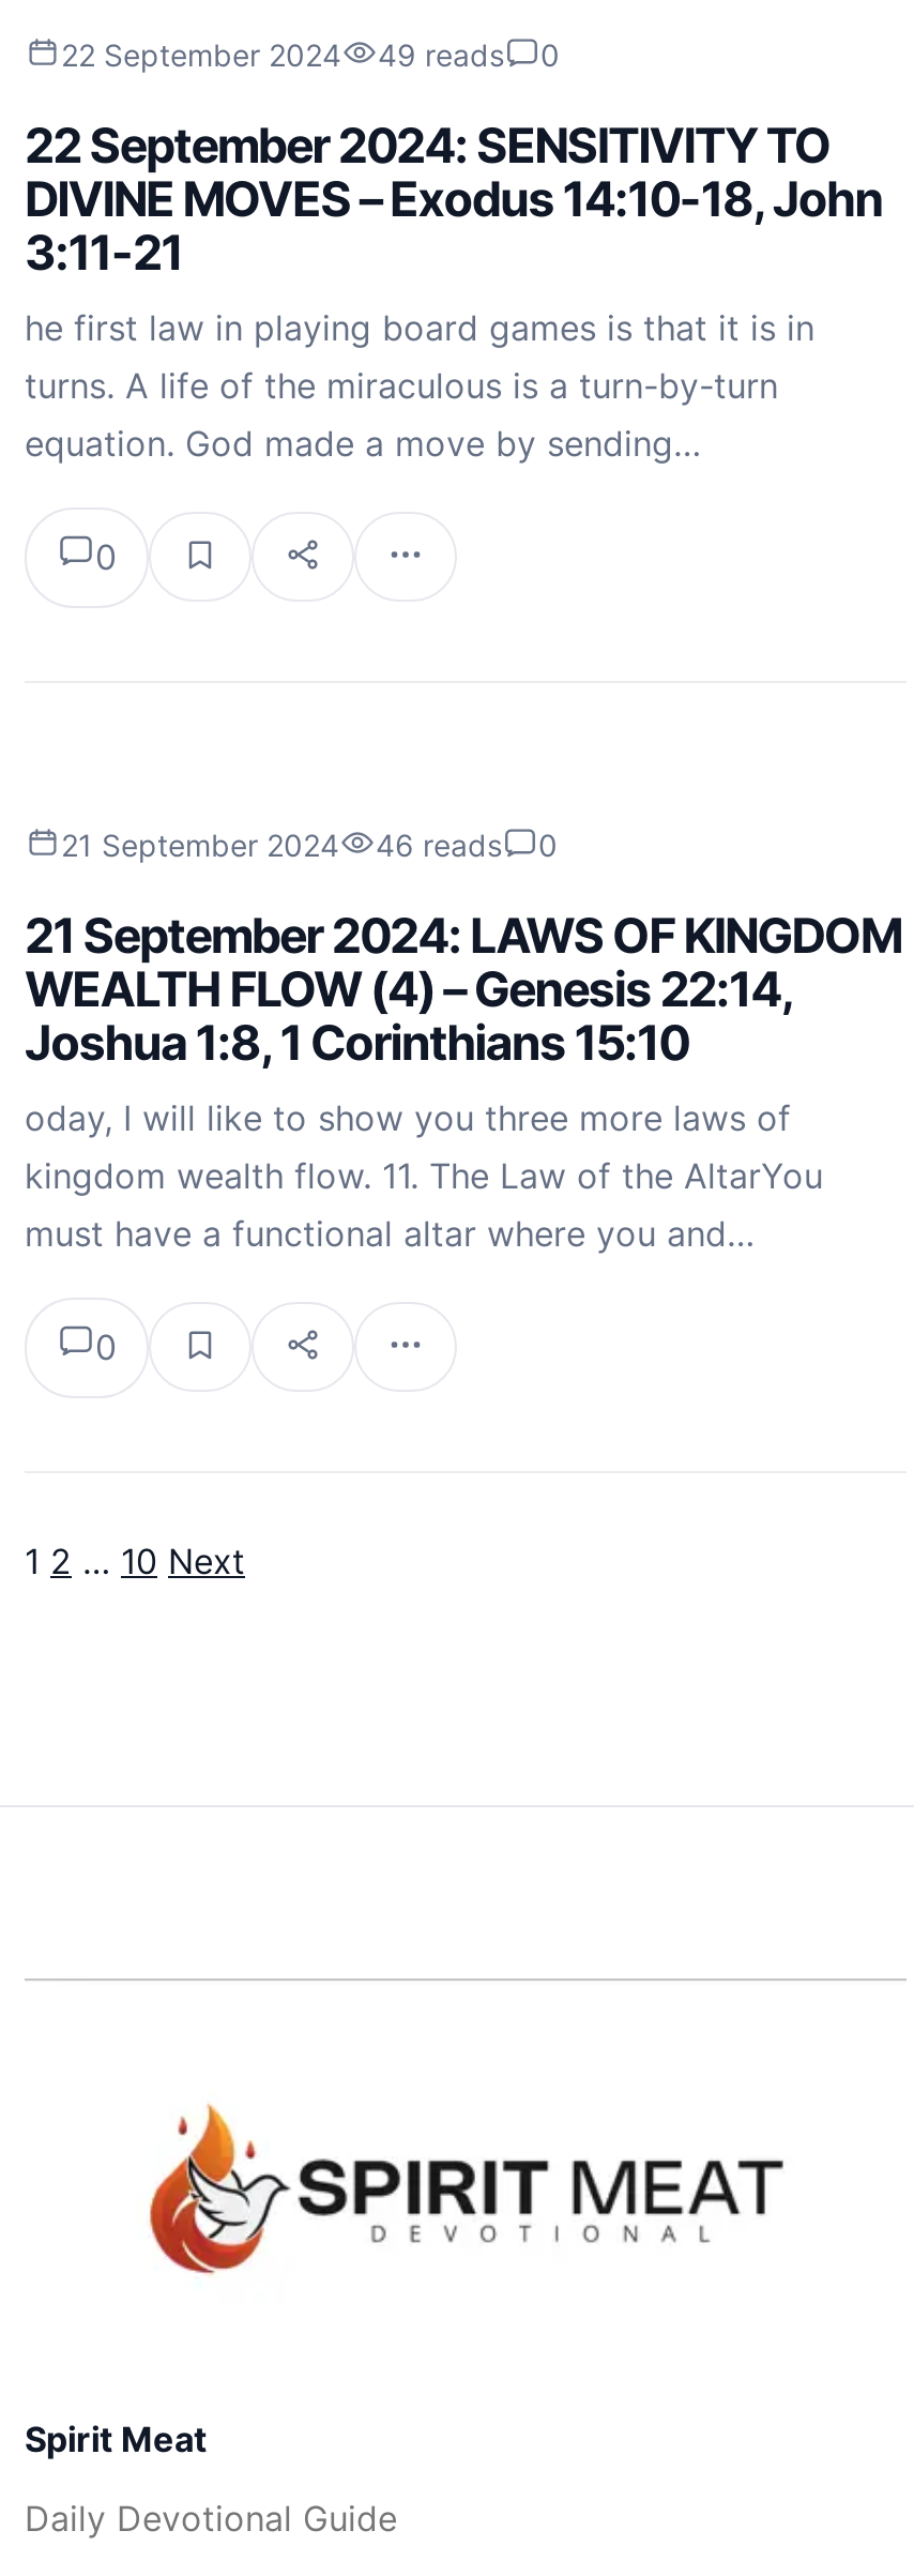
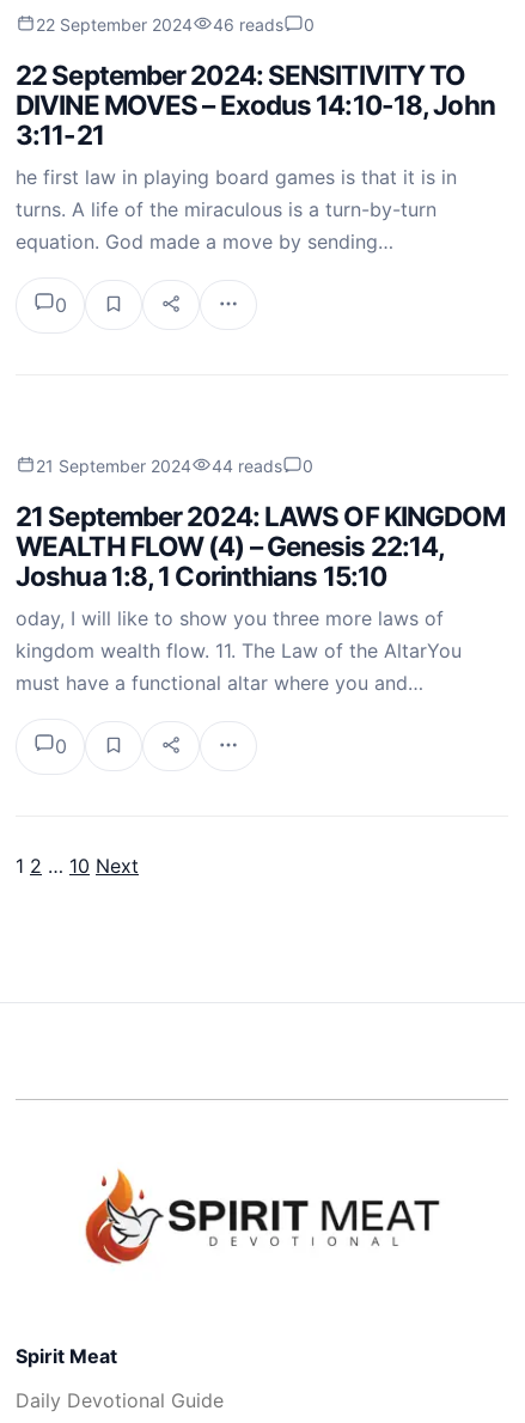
- 22 September 2024 49 reads 0
+ 22 September 2024 46 reads 0

- 21 September 2024 46 reads 0
+ 21 September 2024 44 reads 0
